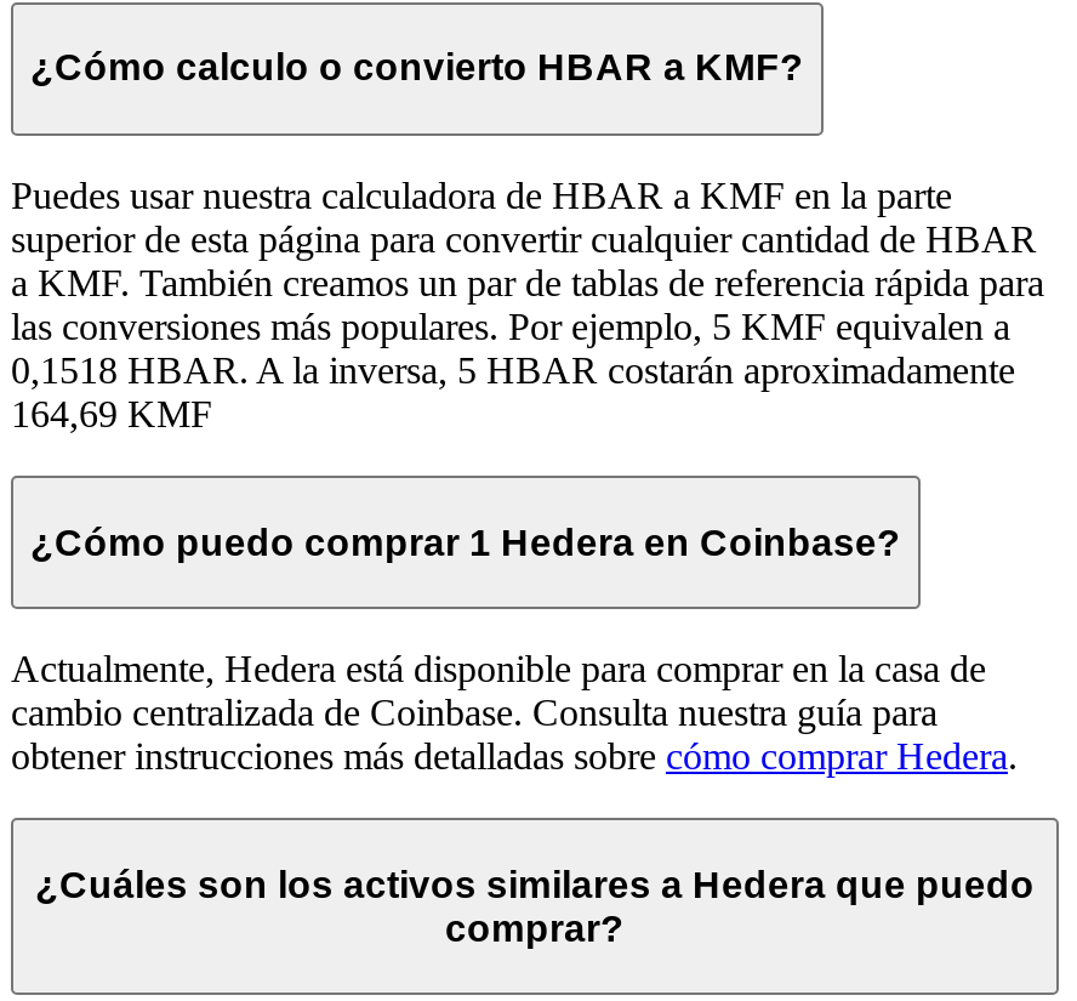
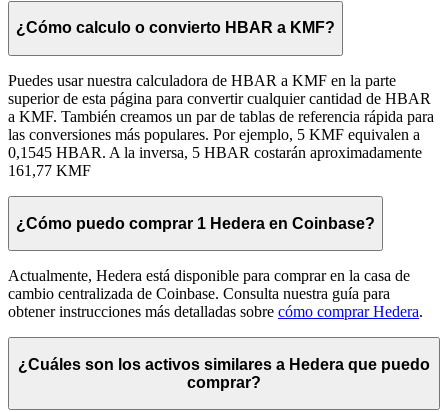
- 0,1518 HBAR. A la inversa, 5 HBAR costarán aproximadamente
+ 0,1545 HBAR. A la inversa, 5 HBAR costarán aproximadamente

- 164,69 KMF
+ 161,77 KMF
